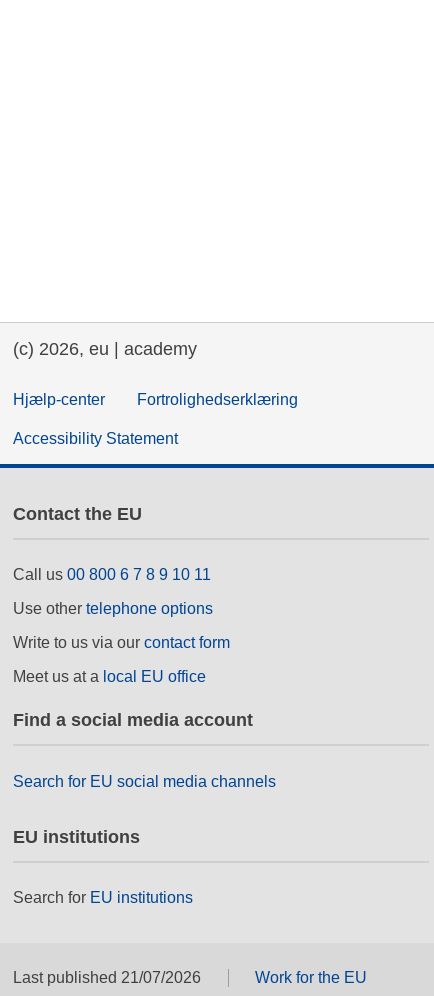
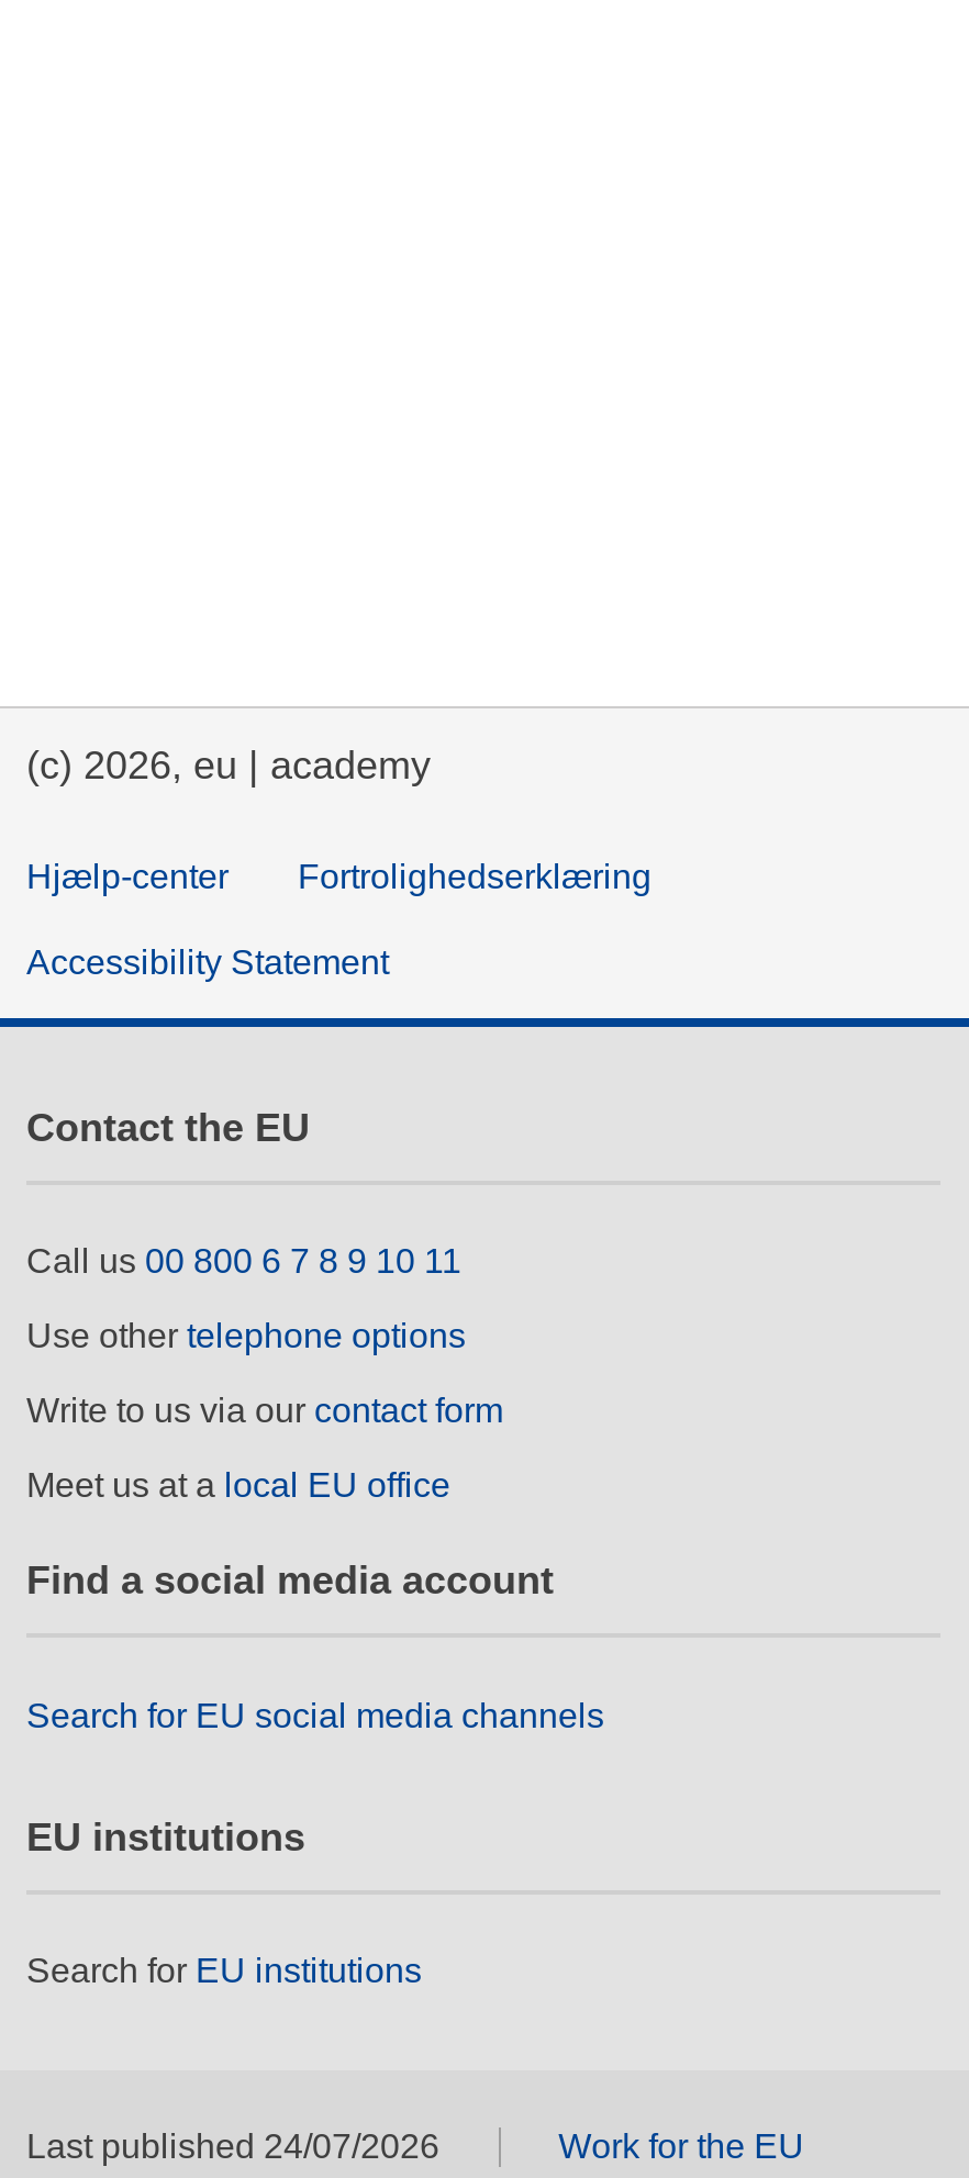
- Last published 21/07/2026
+ Last published 24/07/2026
